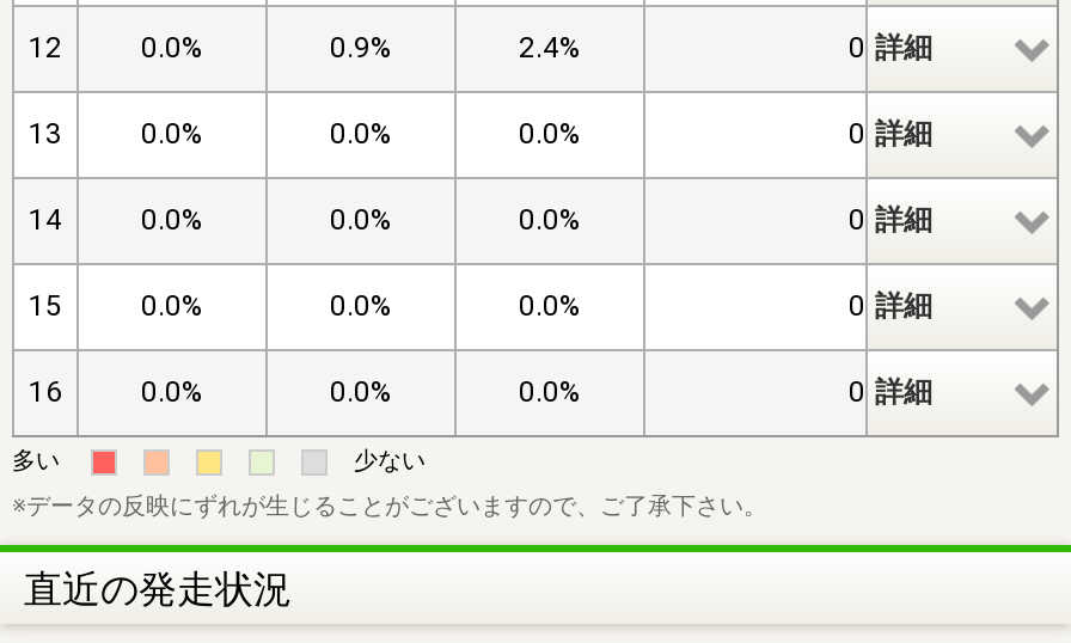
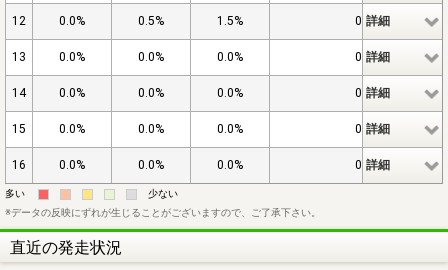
- 0.9%
+ 0.5%

- 2.4%
+ 1.5%
